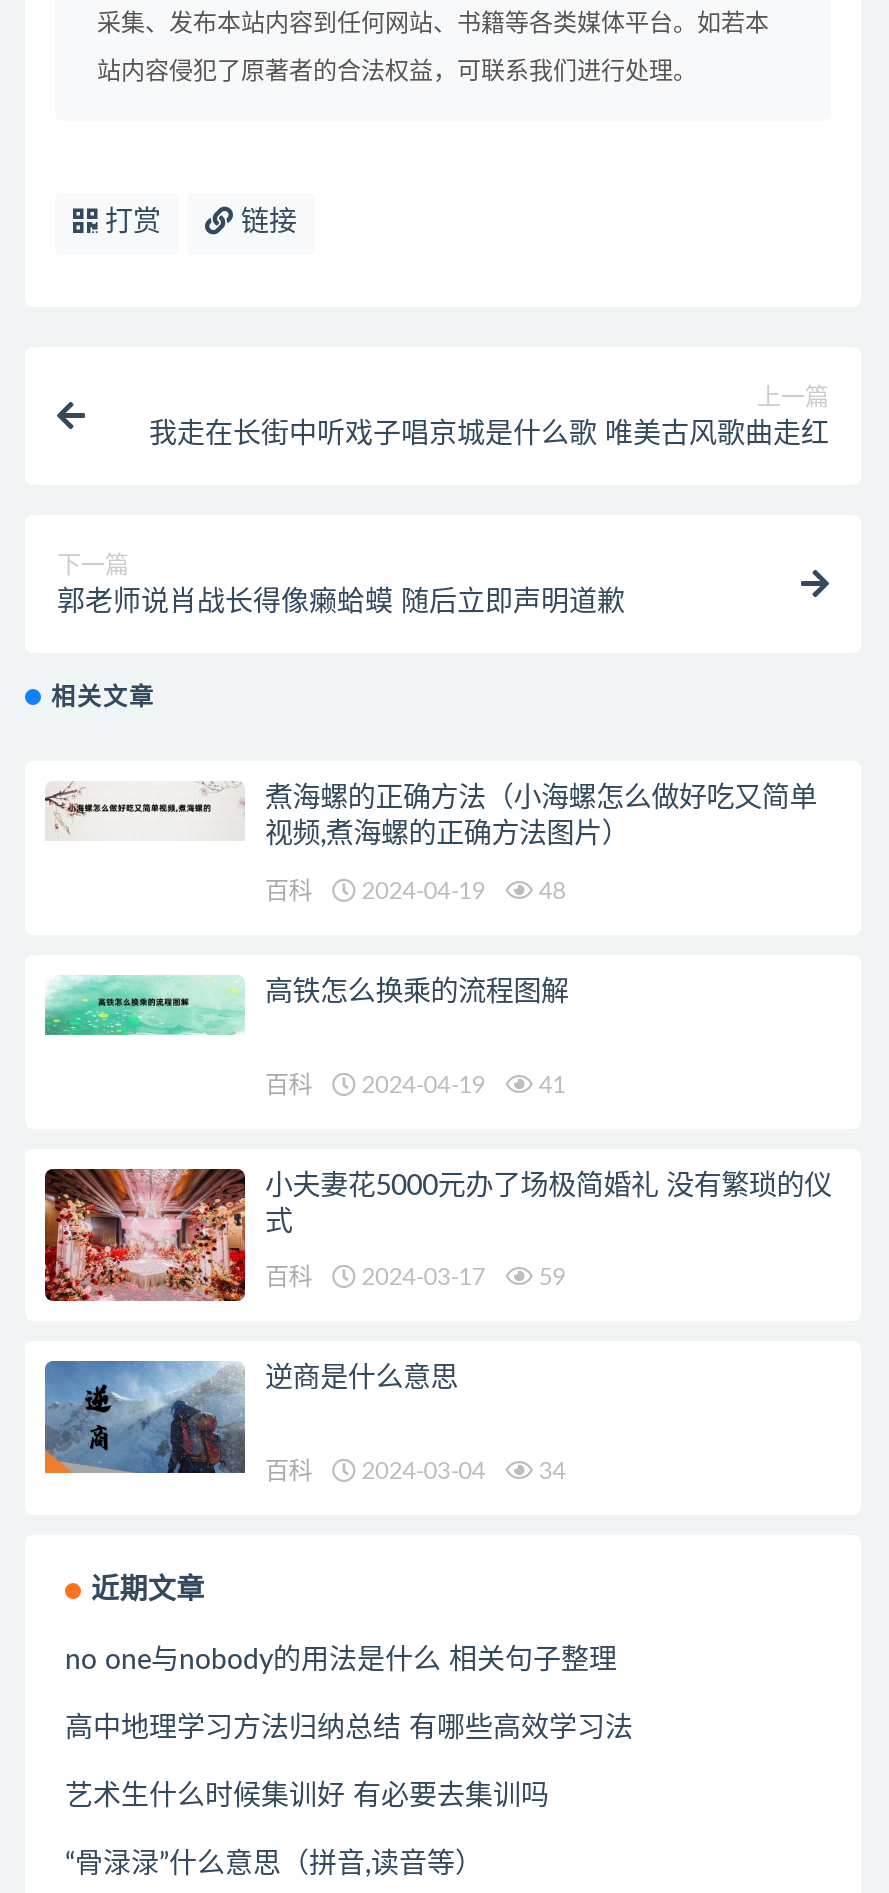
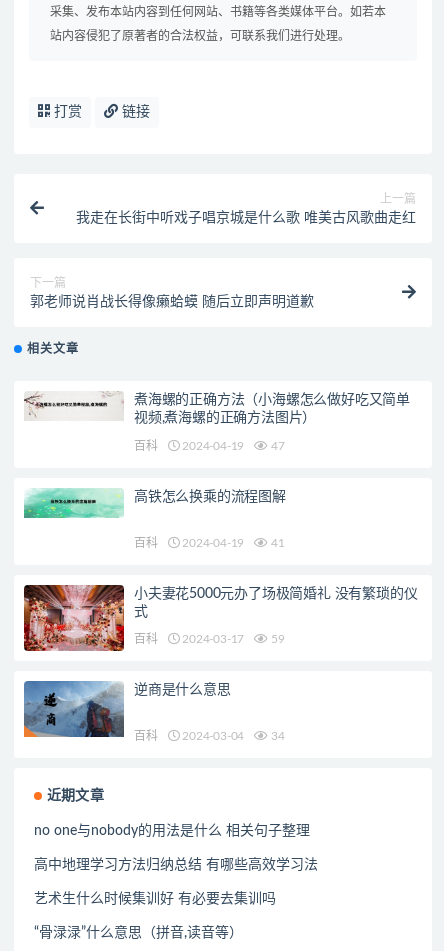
- 百科 2024-04-19 48
+ 百科 2024-04-19 47
